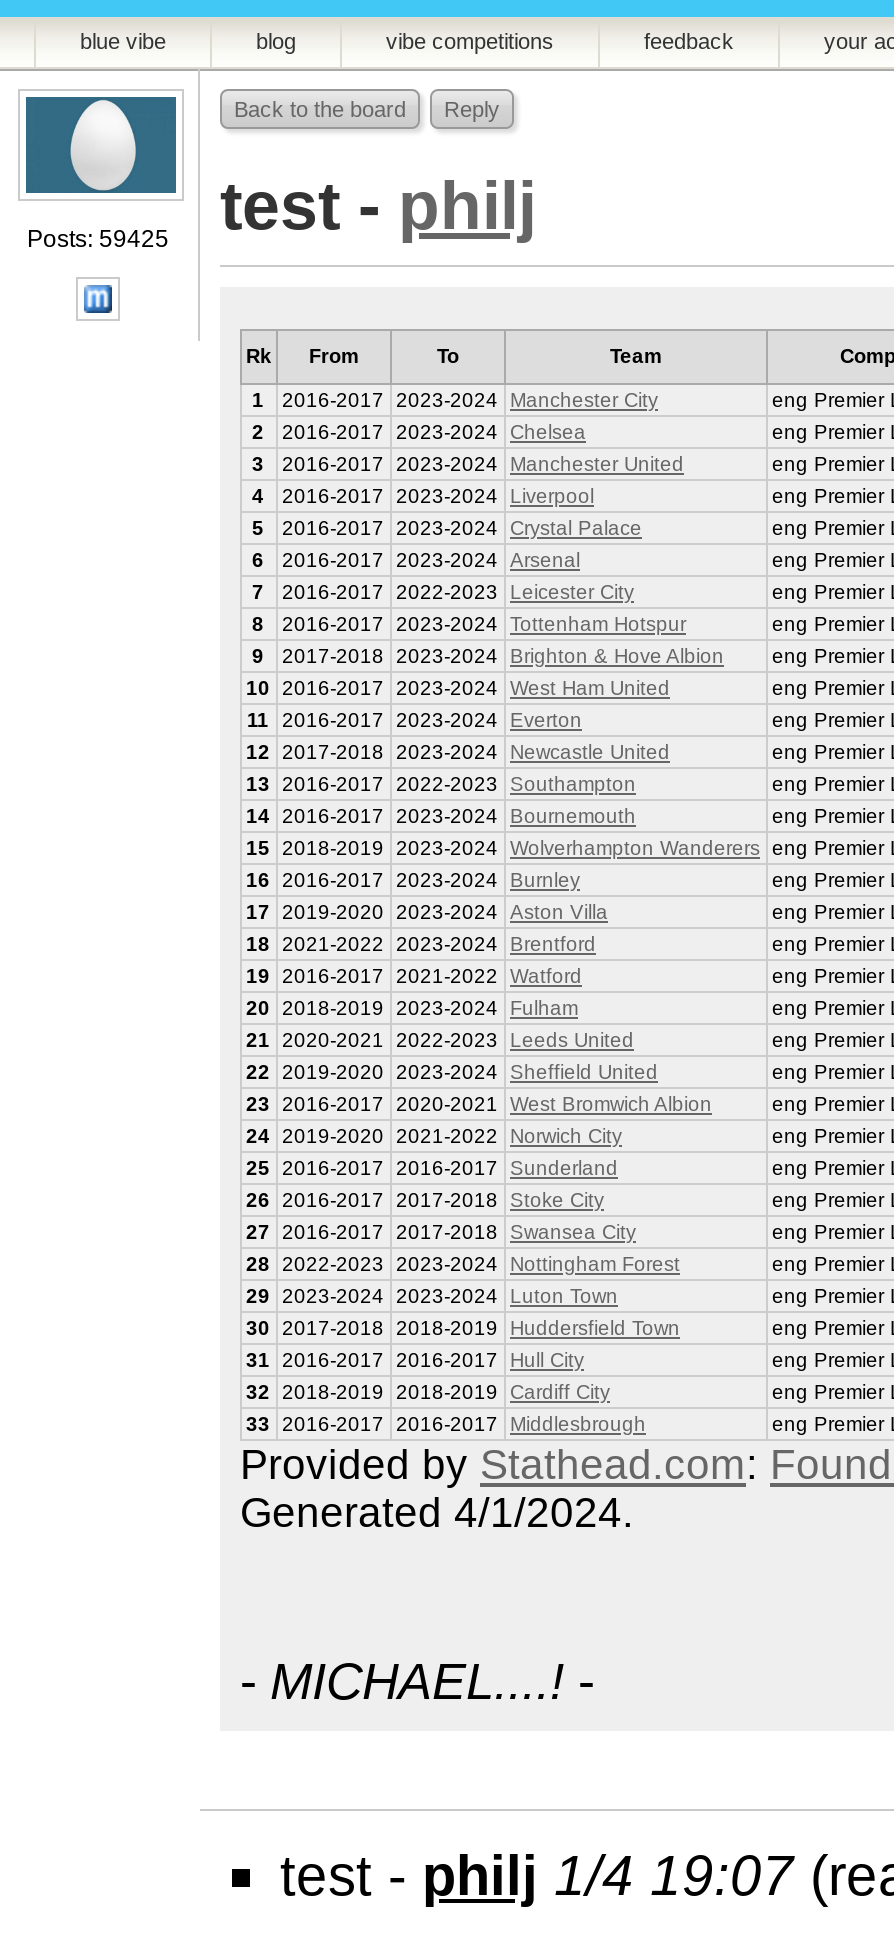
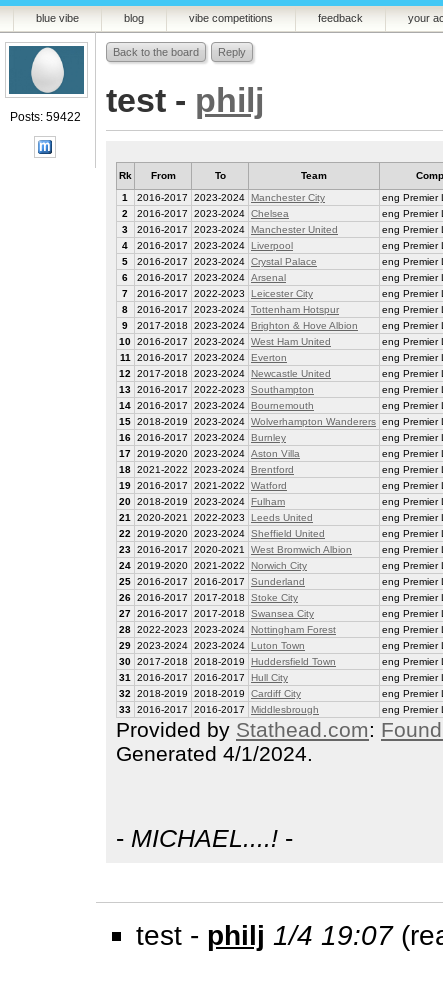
- Posts: 59425 test - philj
+ Posts: 59422 test - philj
